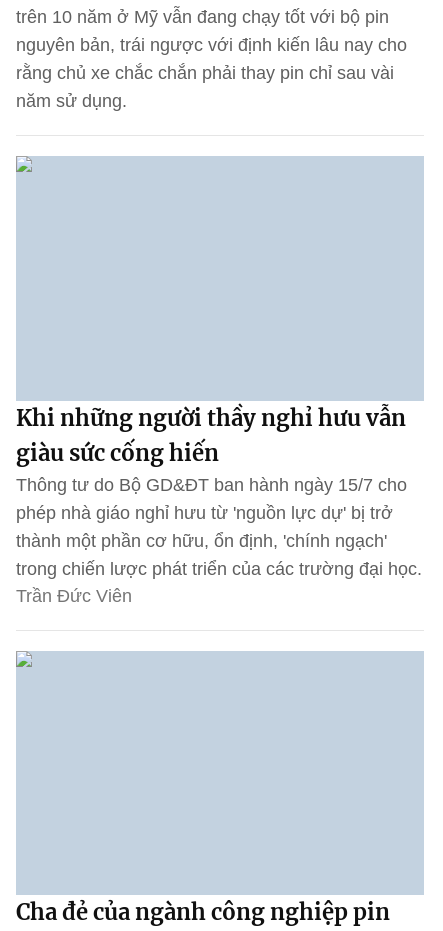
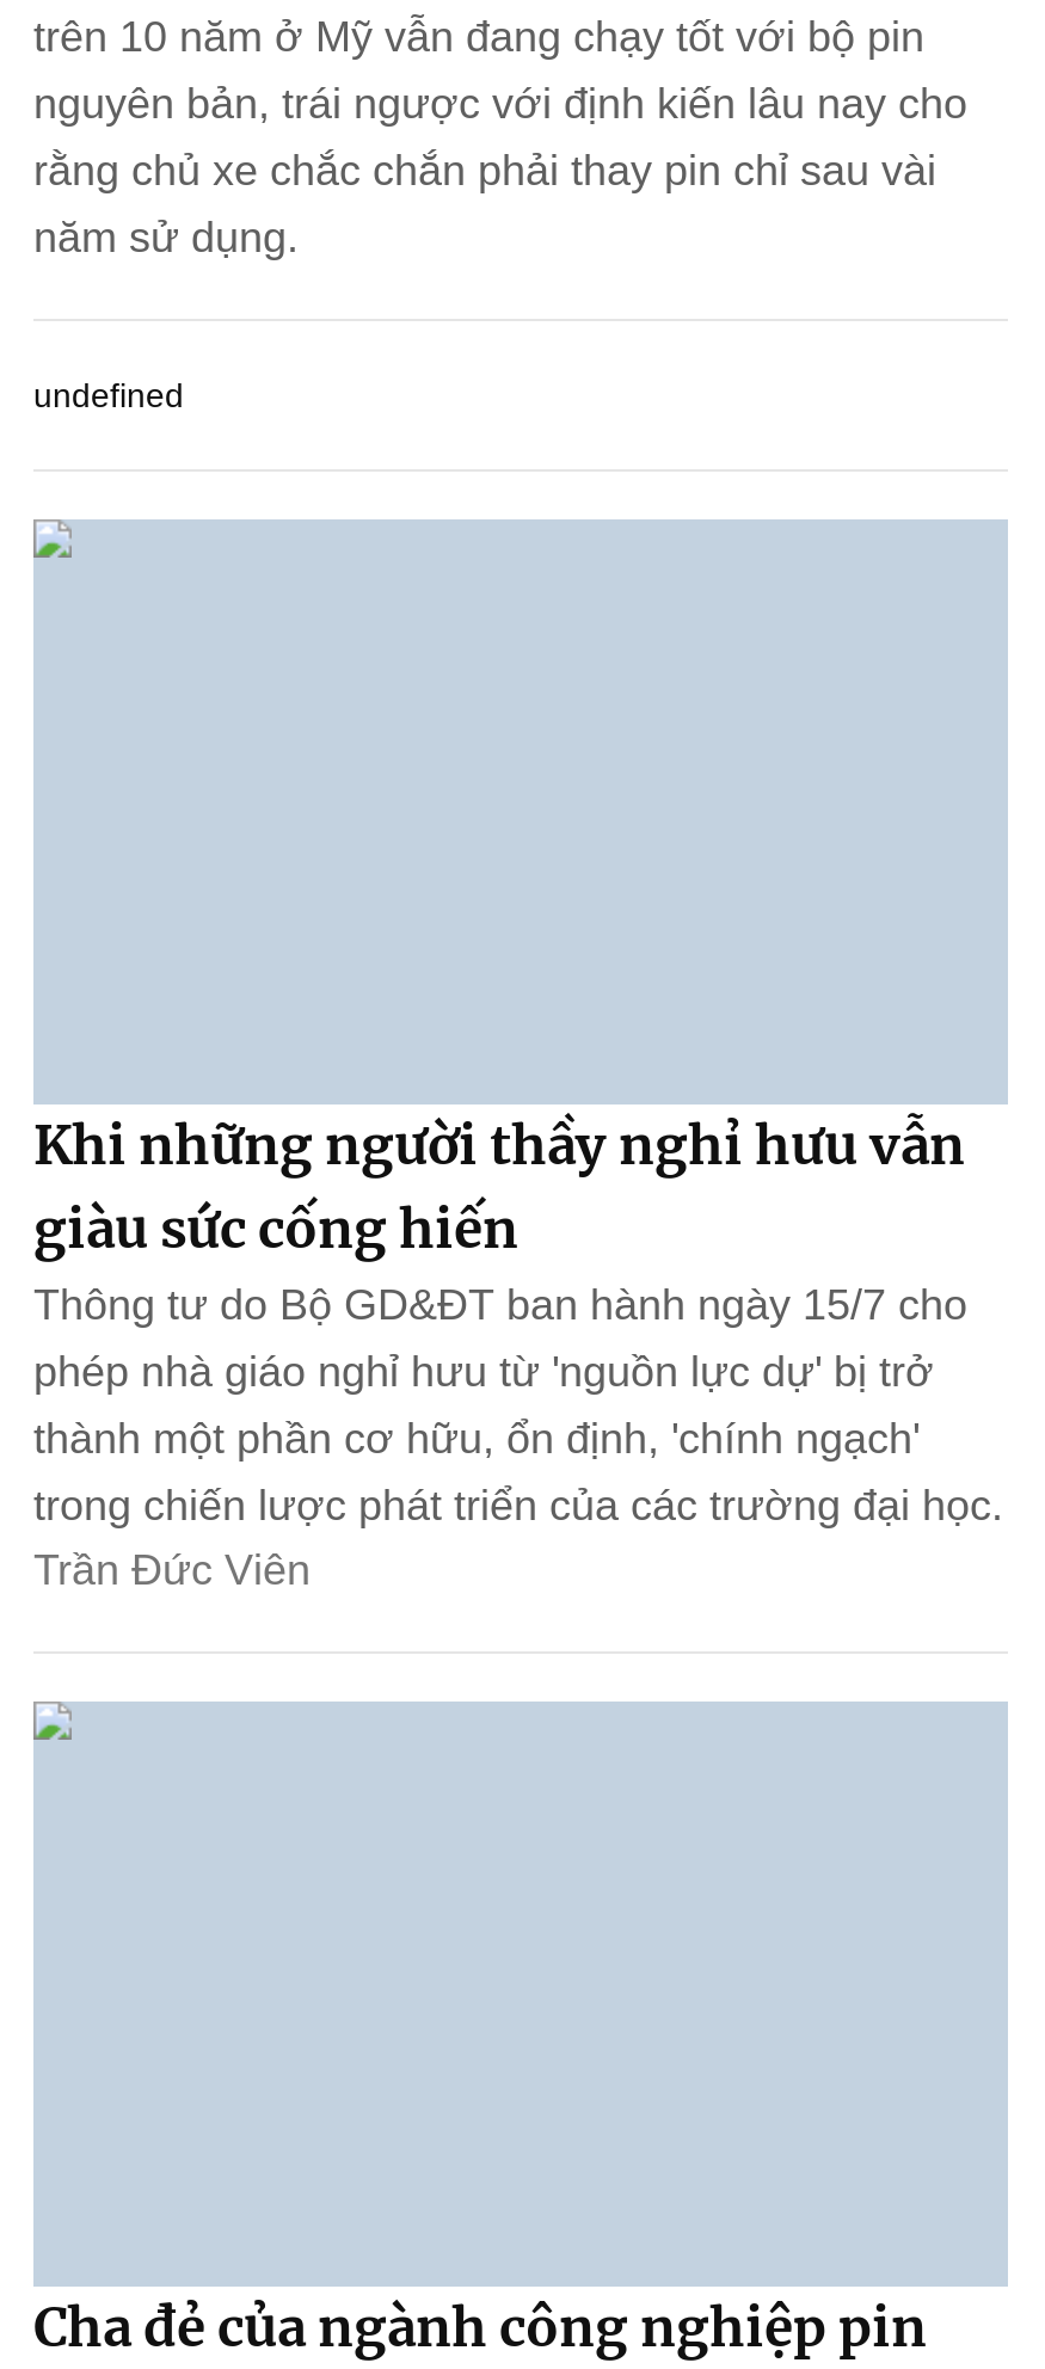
+ undefined
